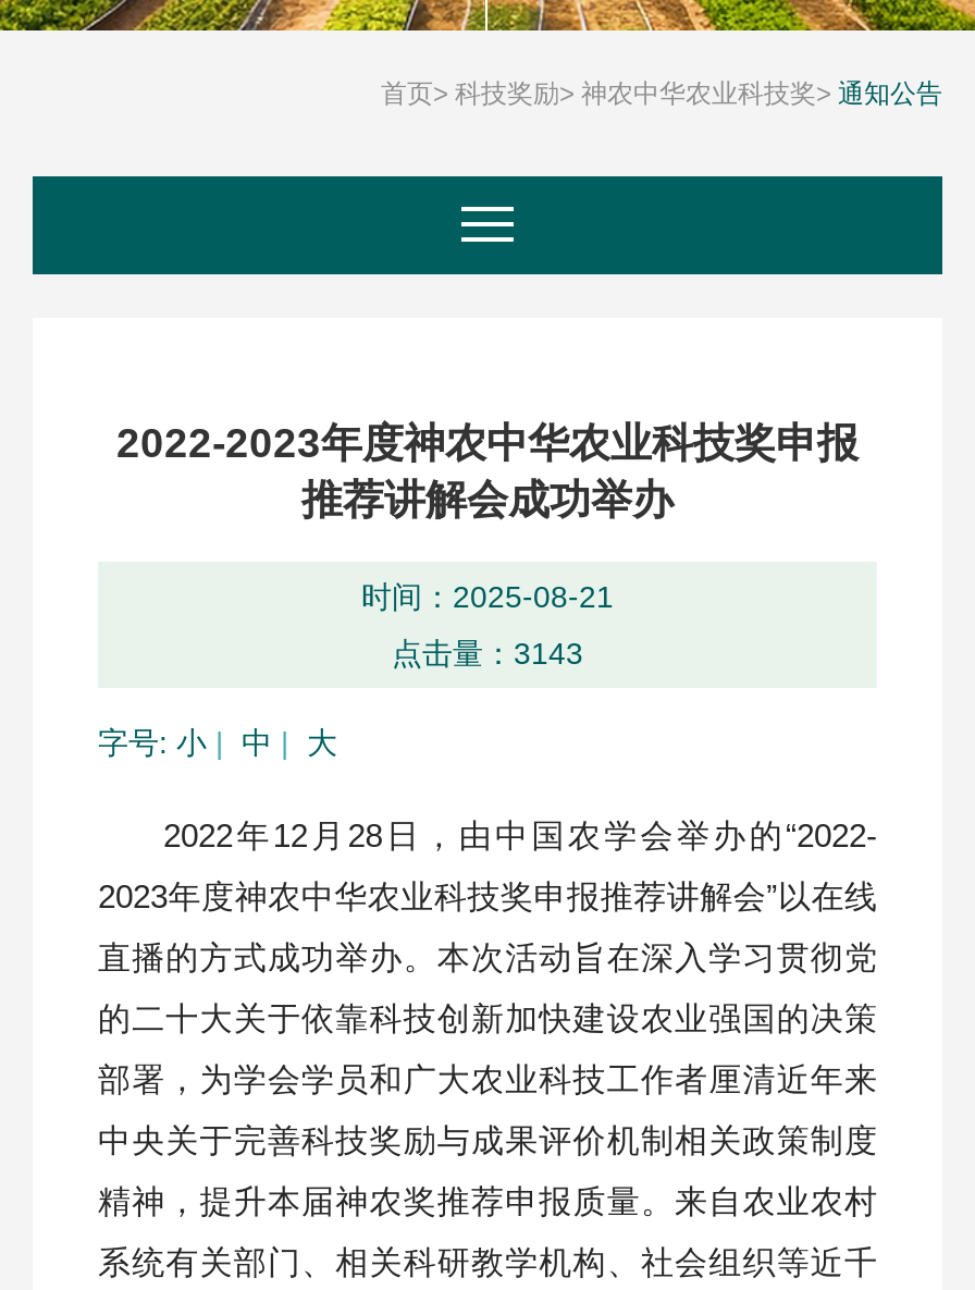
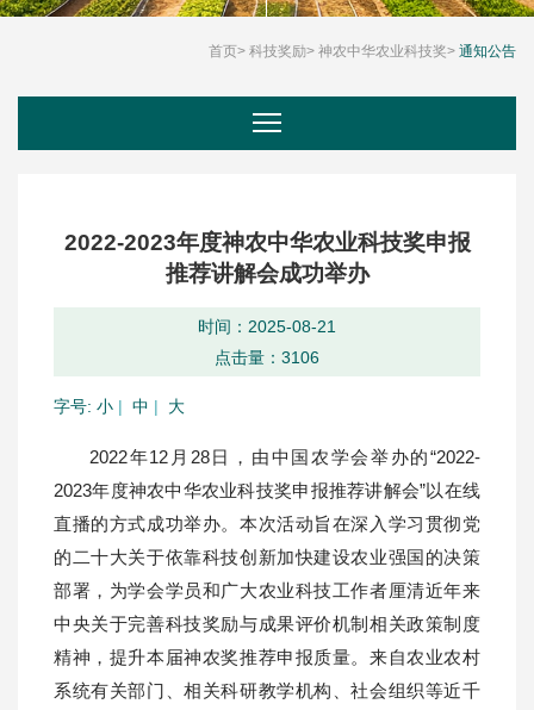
- 点击量：3143
+ 点击量：3106
